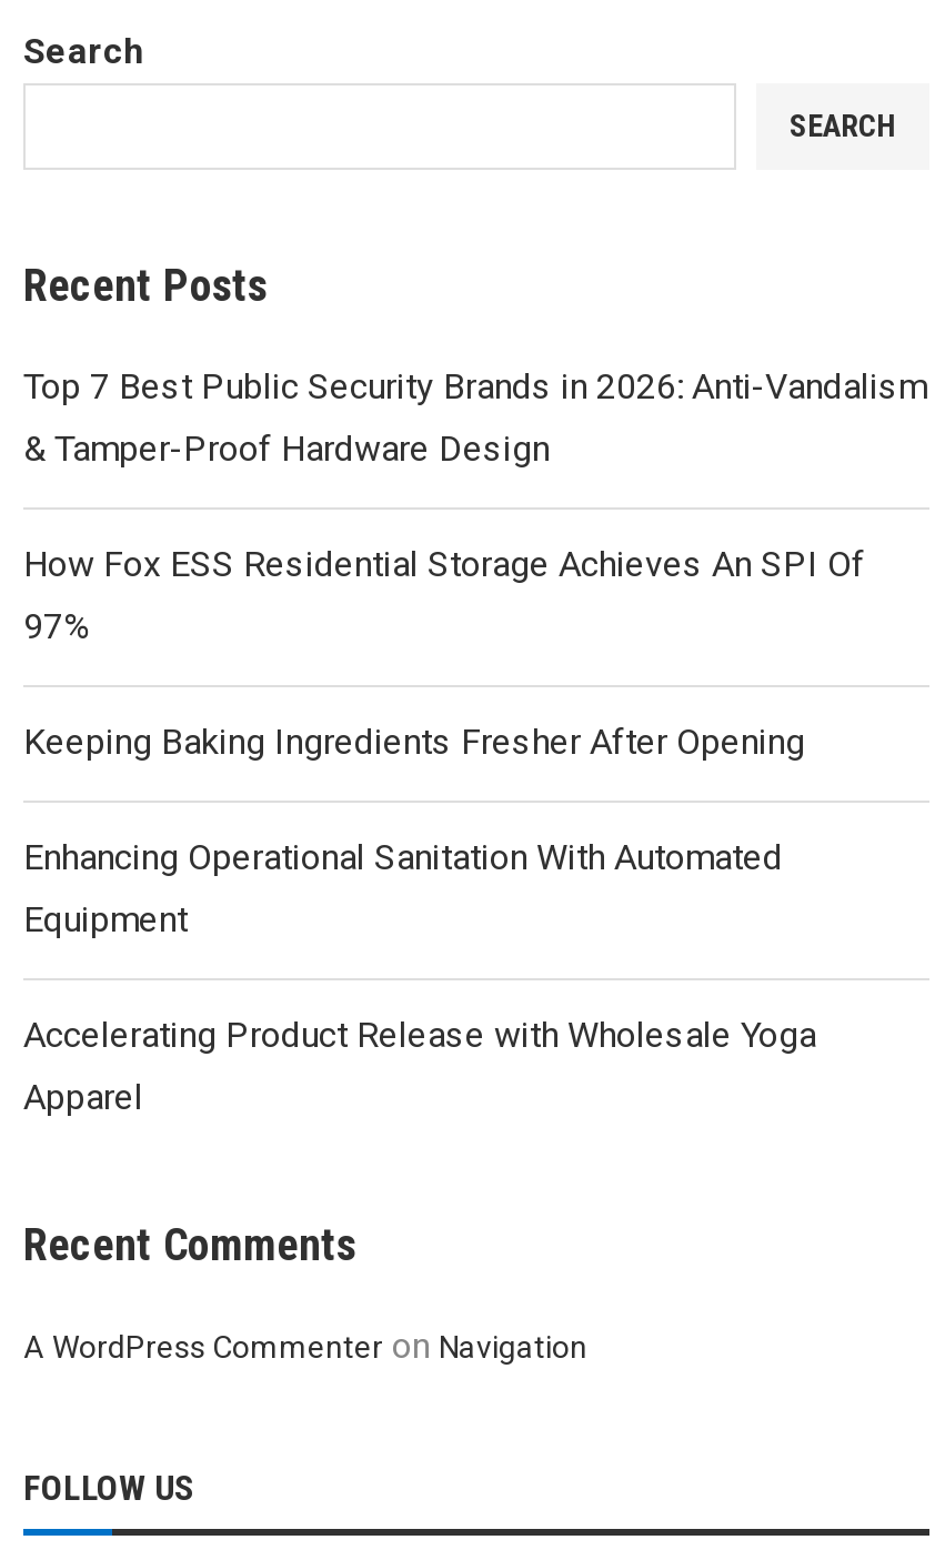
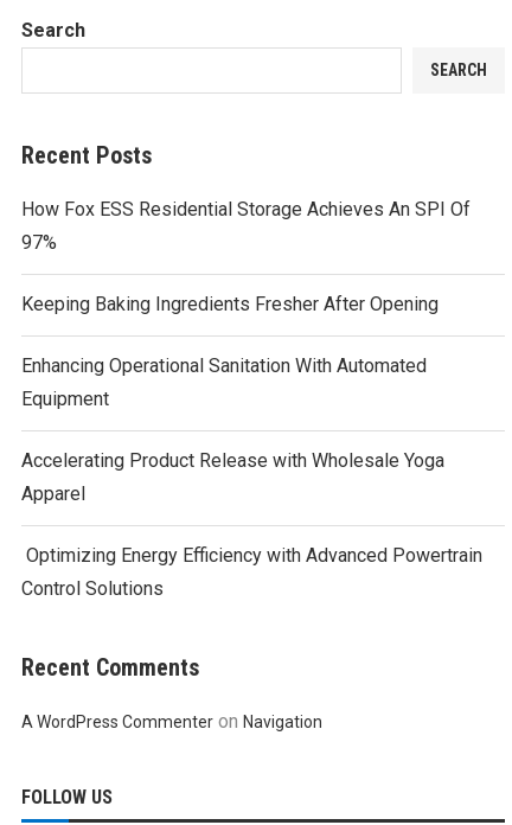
- Top 7 Best Public Security Brands in 2026: Anti-Vandalism
- & Tamper-Proof Hardware Design

moved up: How Fox ESS Residential Storage Achieves An SPI Of | 97% | Keeping Baking Ingredients Fresher After Opening | Enhancing Operational Sanitation With Automated | Equipment | Accelerating Product Release with Wholesale Yoga | Apparel

+ Optimizing Energy Efficiency with Advanced Powertrain
+ Control Solutions
